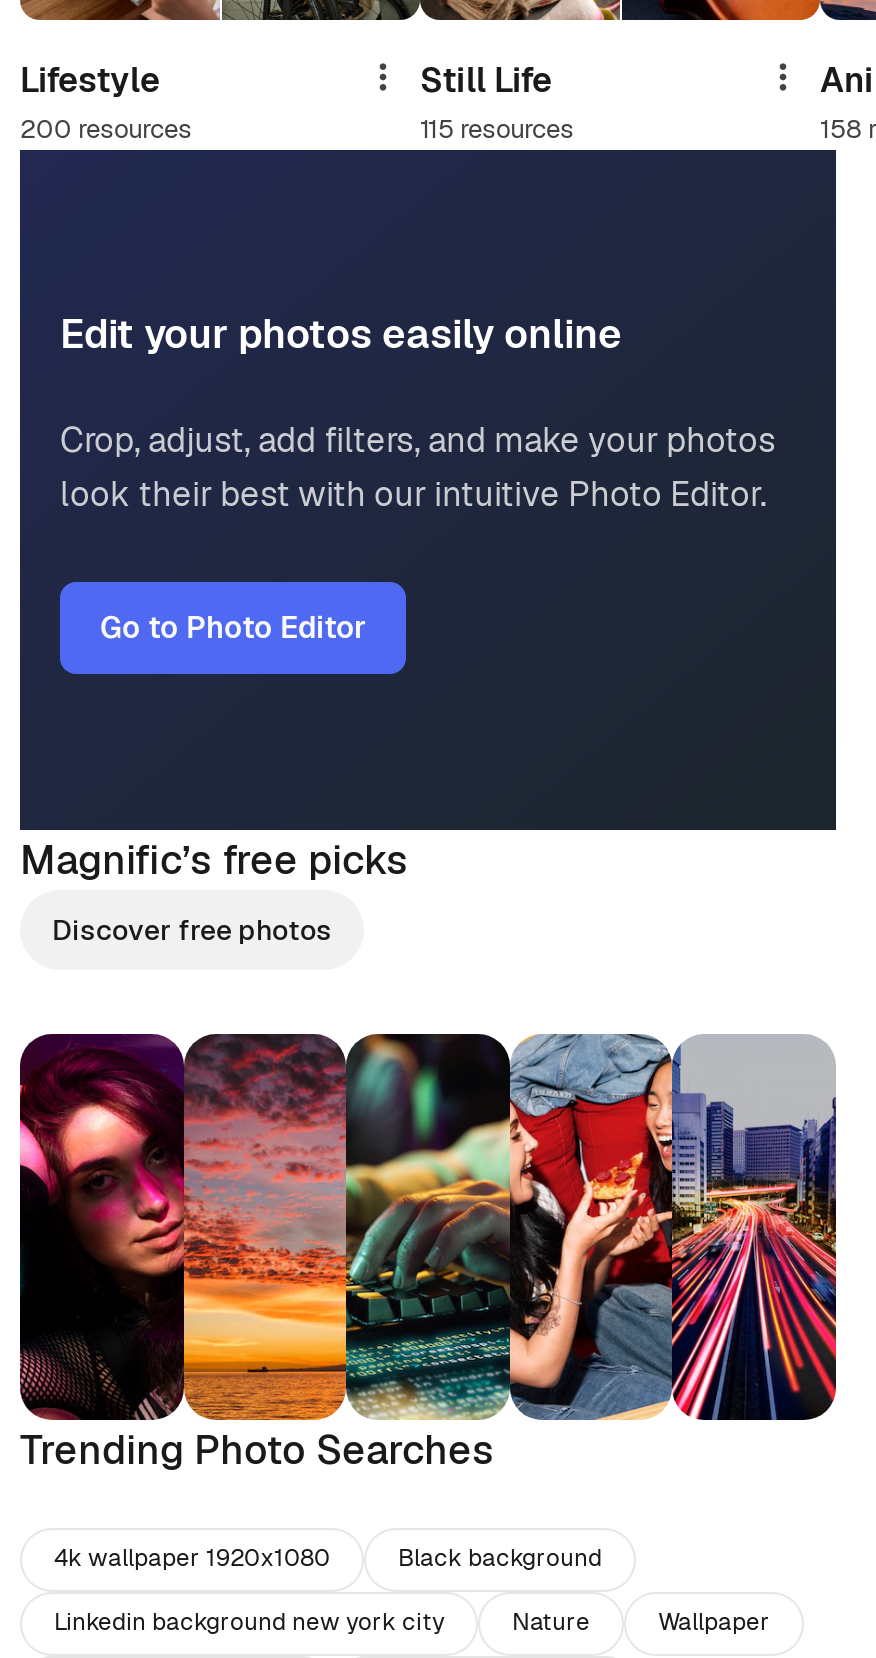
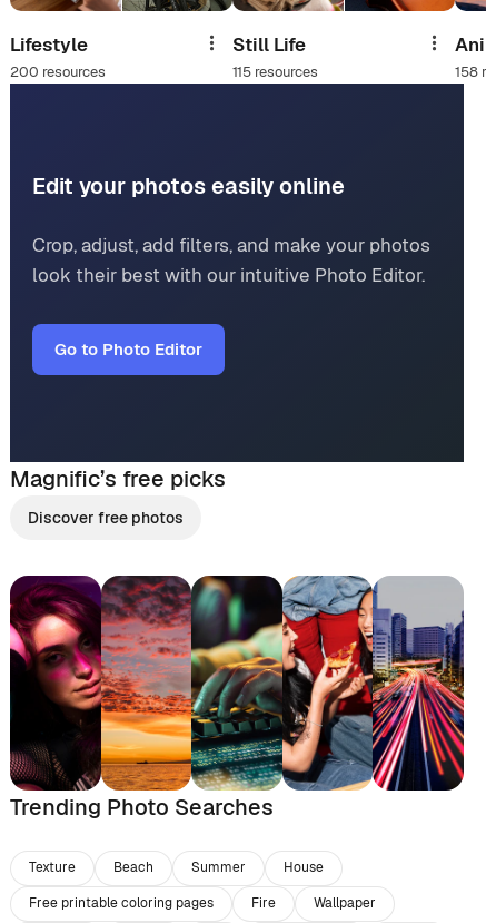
- 4k wallpaper 1920x1080
- Black background
+ Texture
+ Beach
+ Summer
+ House

- Linkedin background new york city
- Nature
+ Free printable coloring pages
+ Fire
